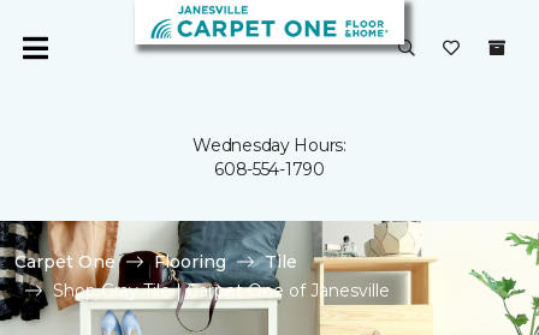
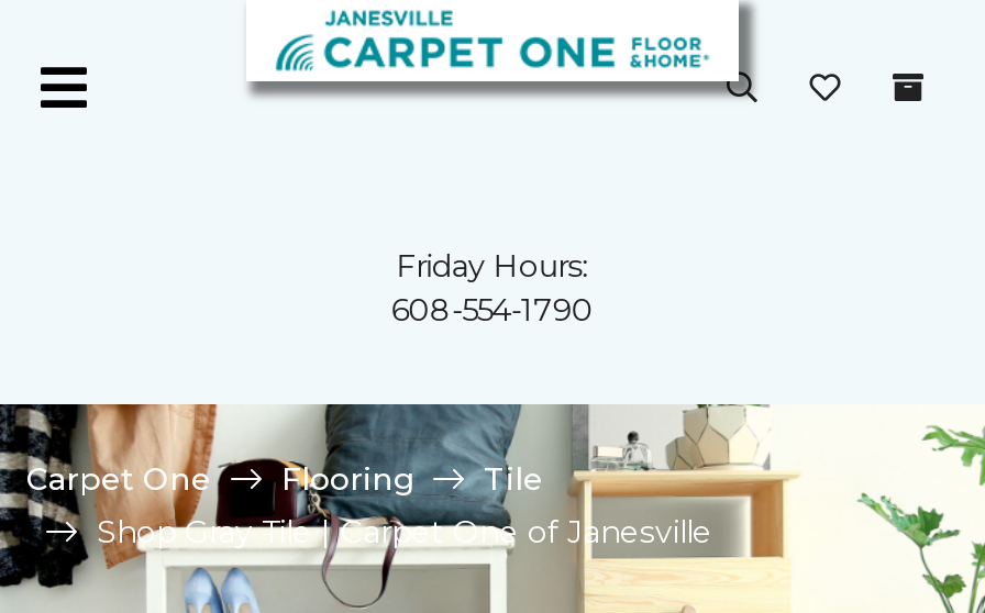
- Wednesday Hours:
+ Friday Hours:
